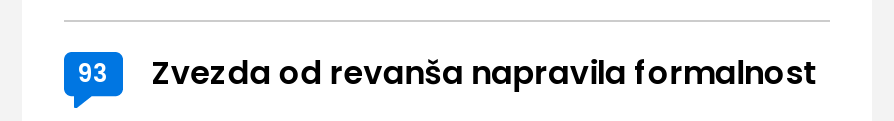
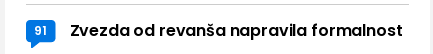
- 93 Zvezda od revanša napravila formalnost
+ 91 Zvezda od revanša napravila formalnost
